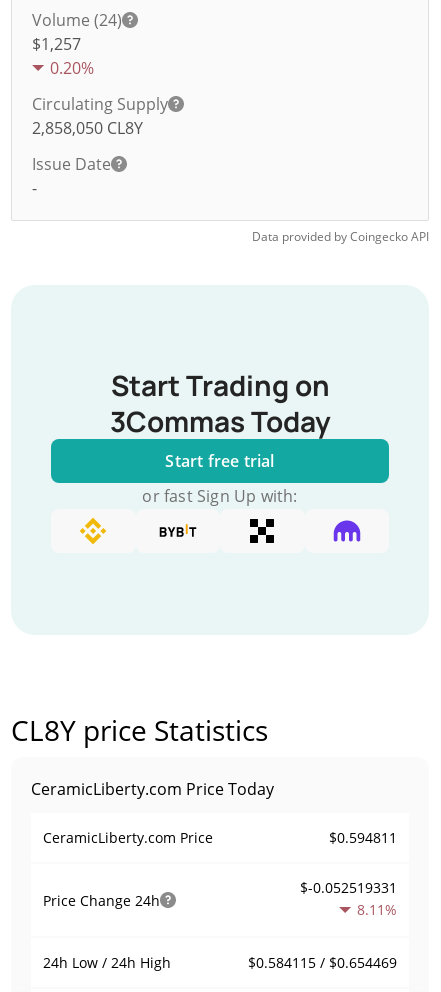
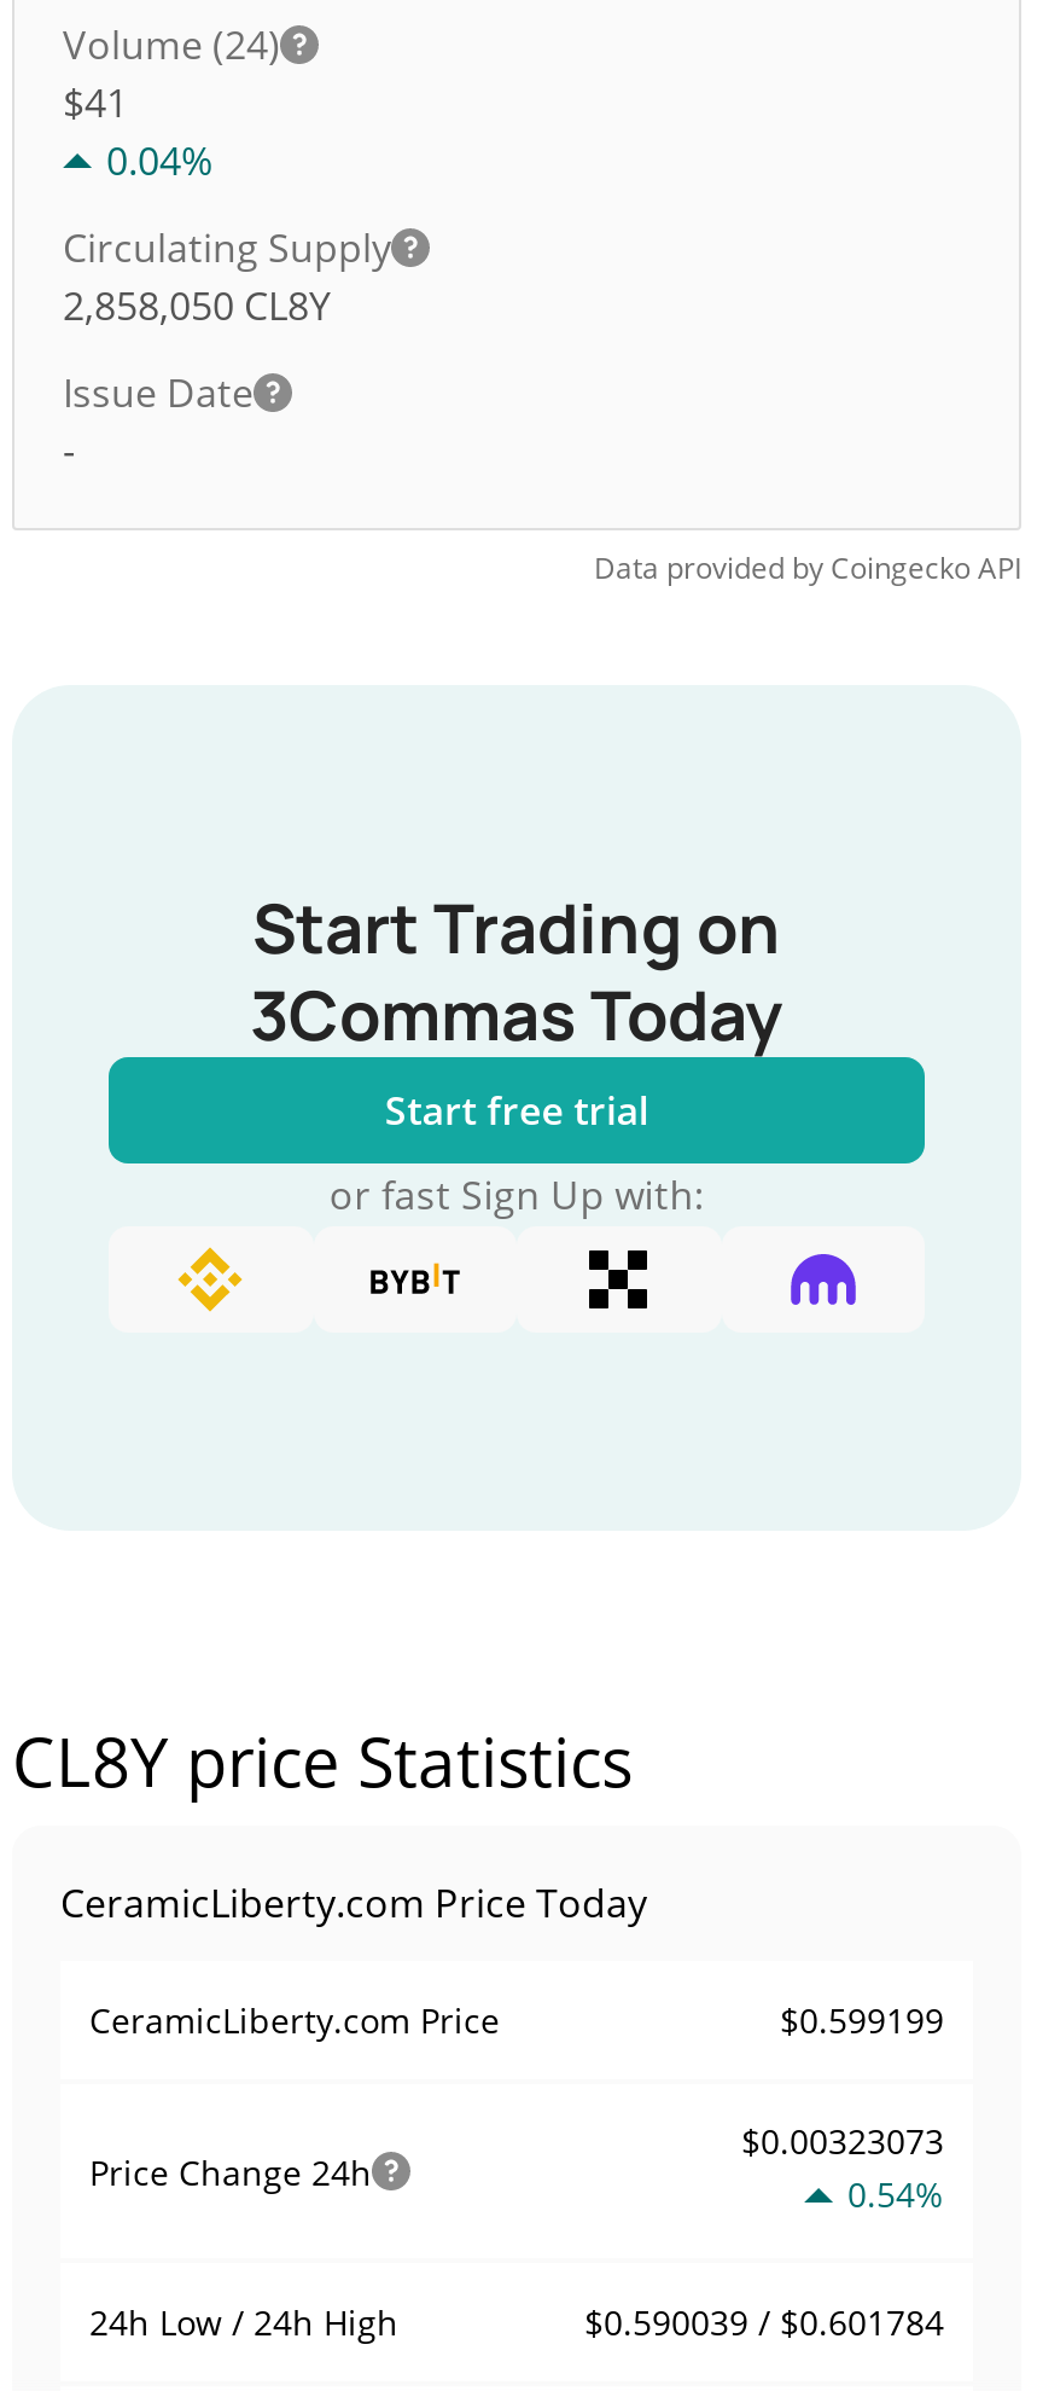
- $1,257
+ $41

- 0.20%
+ 0.04%

- $0.594811
+ $0.599199

- $-0.052519331
+ $0.00323073

- 8.11%
+ 0.54%

- $0.584115 / $0.654469
+ $0.590039 / $0.601784
